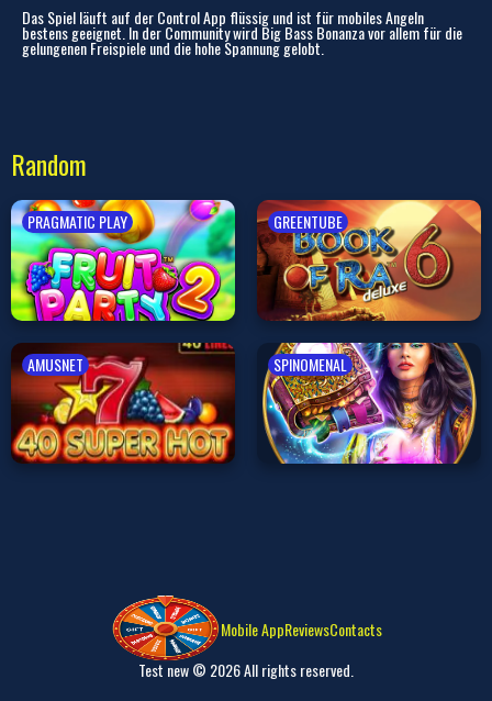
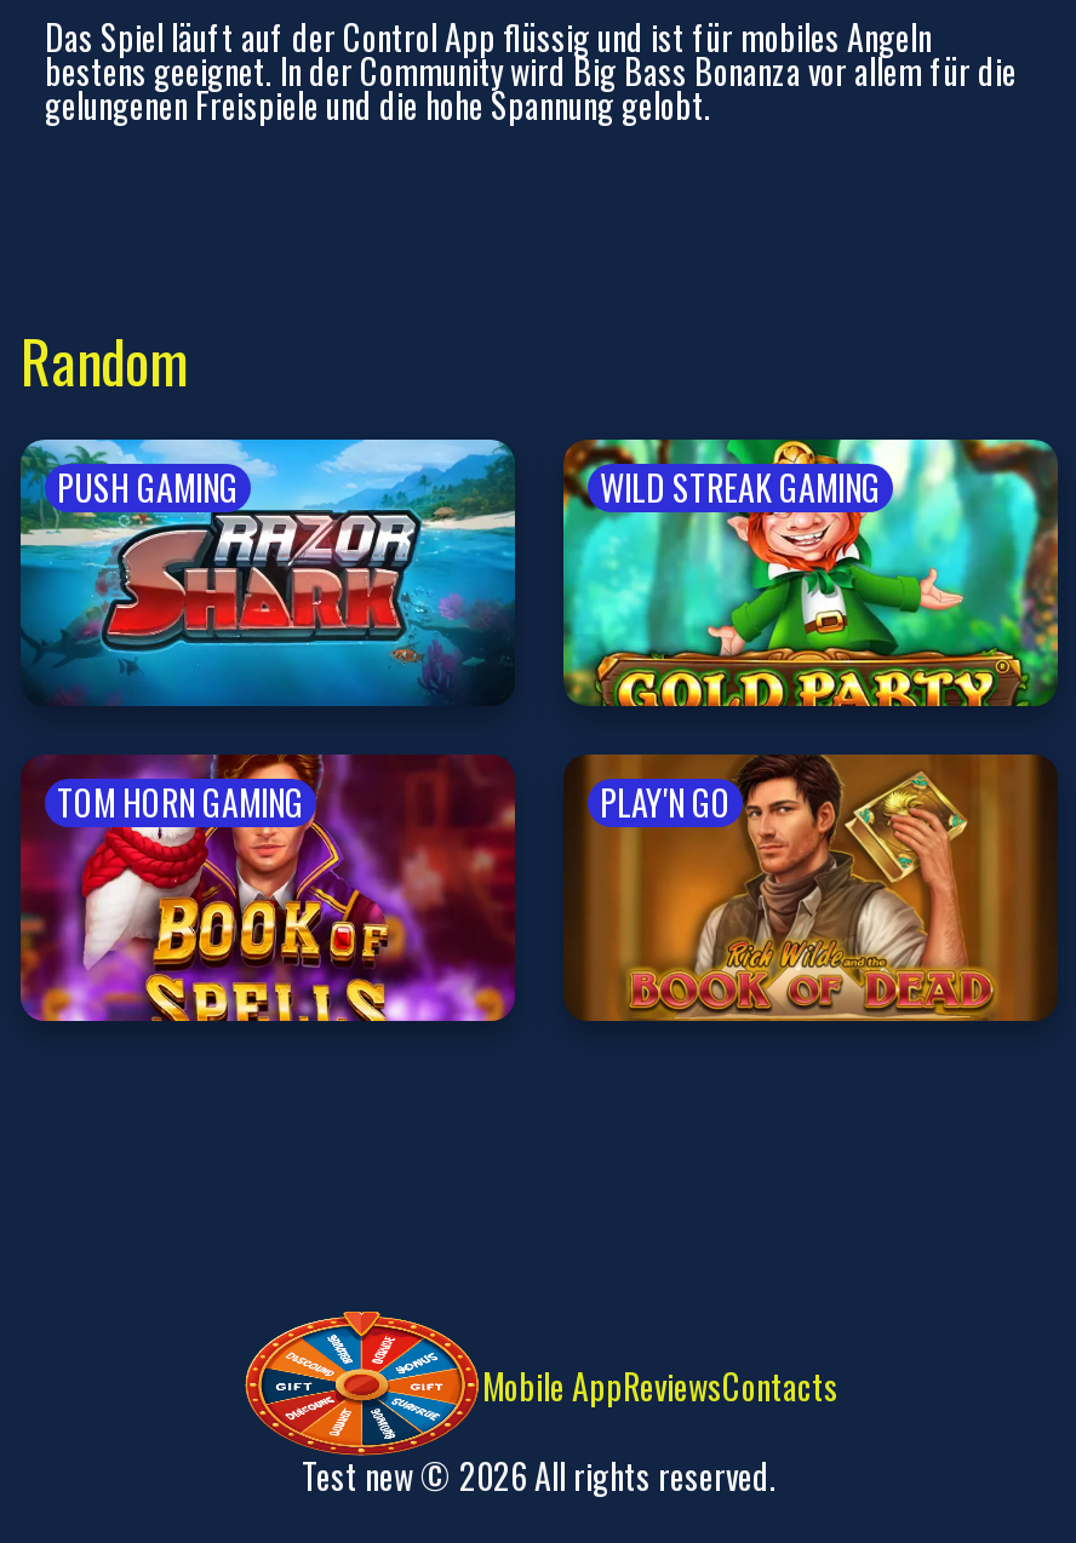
- [image]
- PRAGMATIC PLAY
- GREENTUBE
+ [image]
+ PUSH GAMING
+ WILD STREAK GAMING

- [image]
- AMUSNET
- SPINOMENAL
+ [image]
+ TOM HORN GAMING
+ PLAY'N GO

- [image]
+ [image]

- [image]
+ [image]
